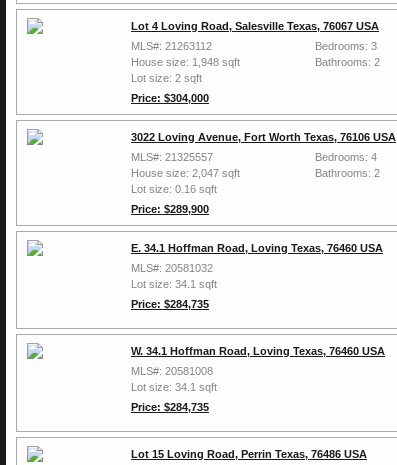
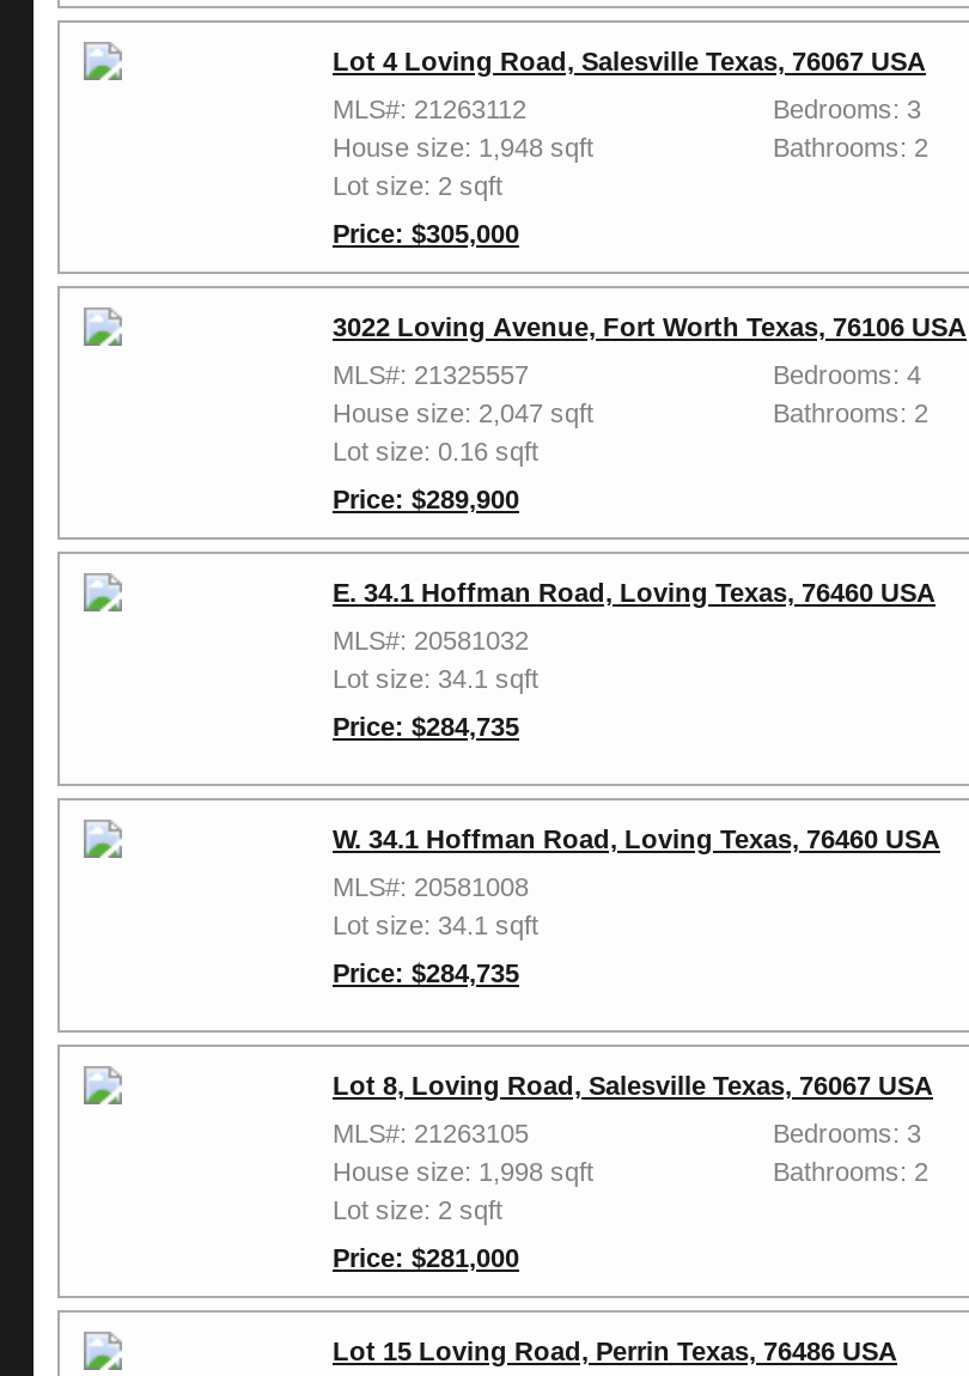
- Price: $304,000
+ Price: $305,000

+ Lot 8, Loving Road, Salesville Texas, 76067 USA
+ MLS#: 21263105
+ House size: 1,998 sqft
+ Lot size: 2 sqft
+ Price: $281,000

+ Bedrooms: 3
+ Bathrooms: 2
